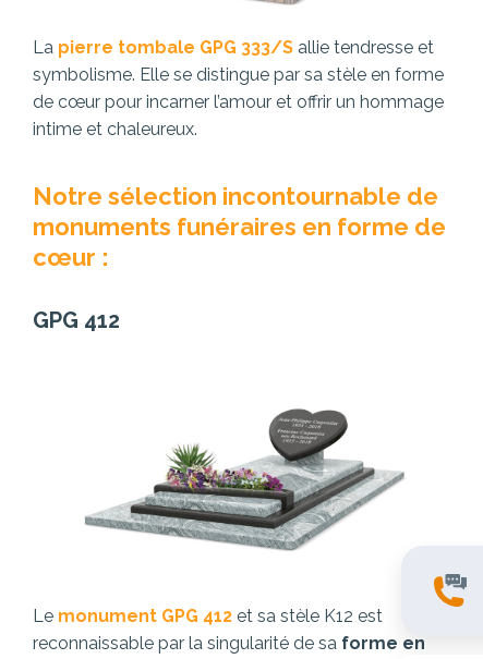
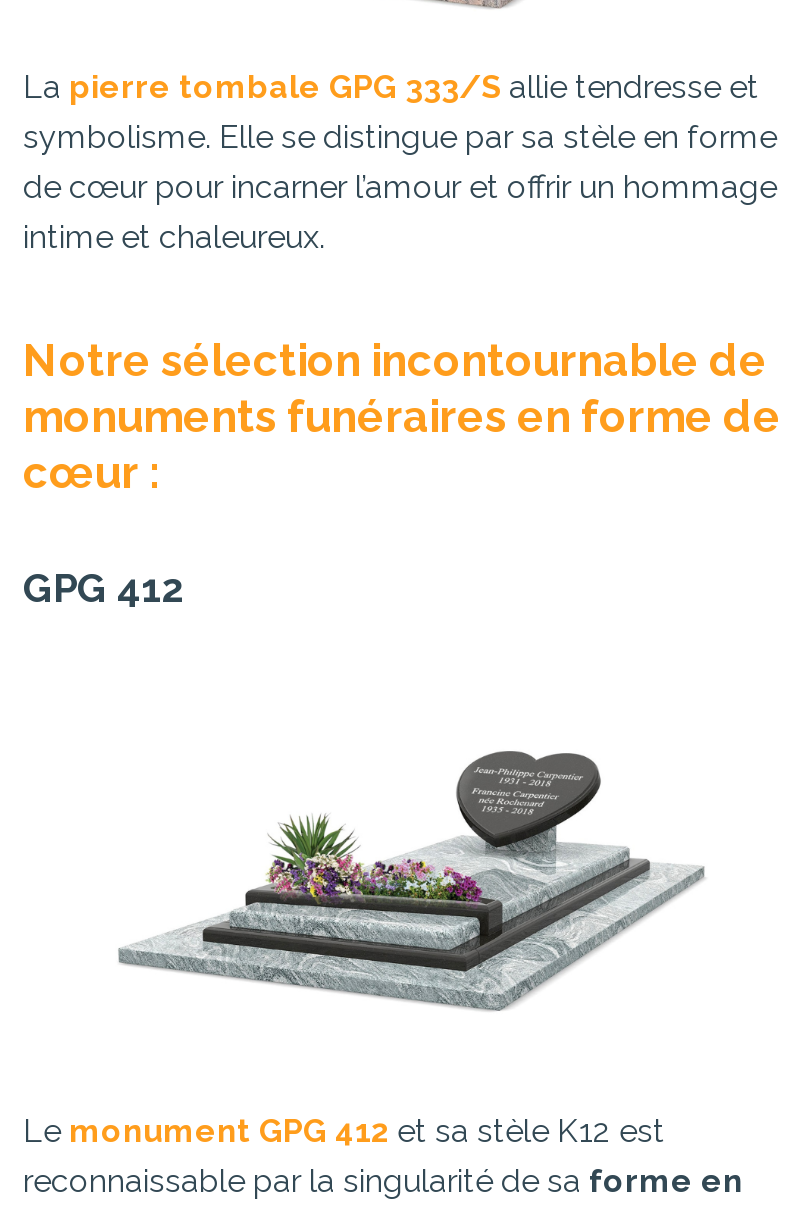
- [image]
